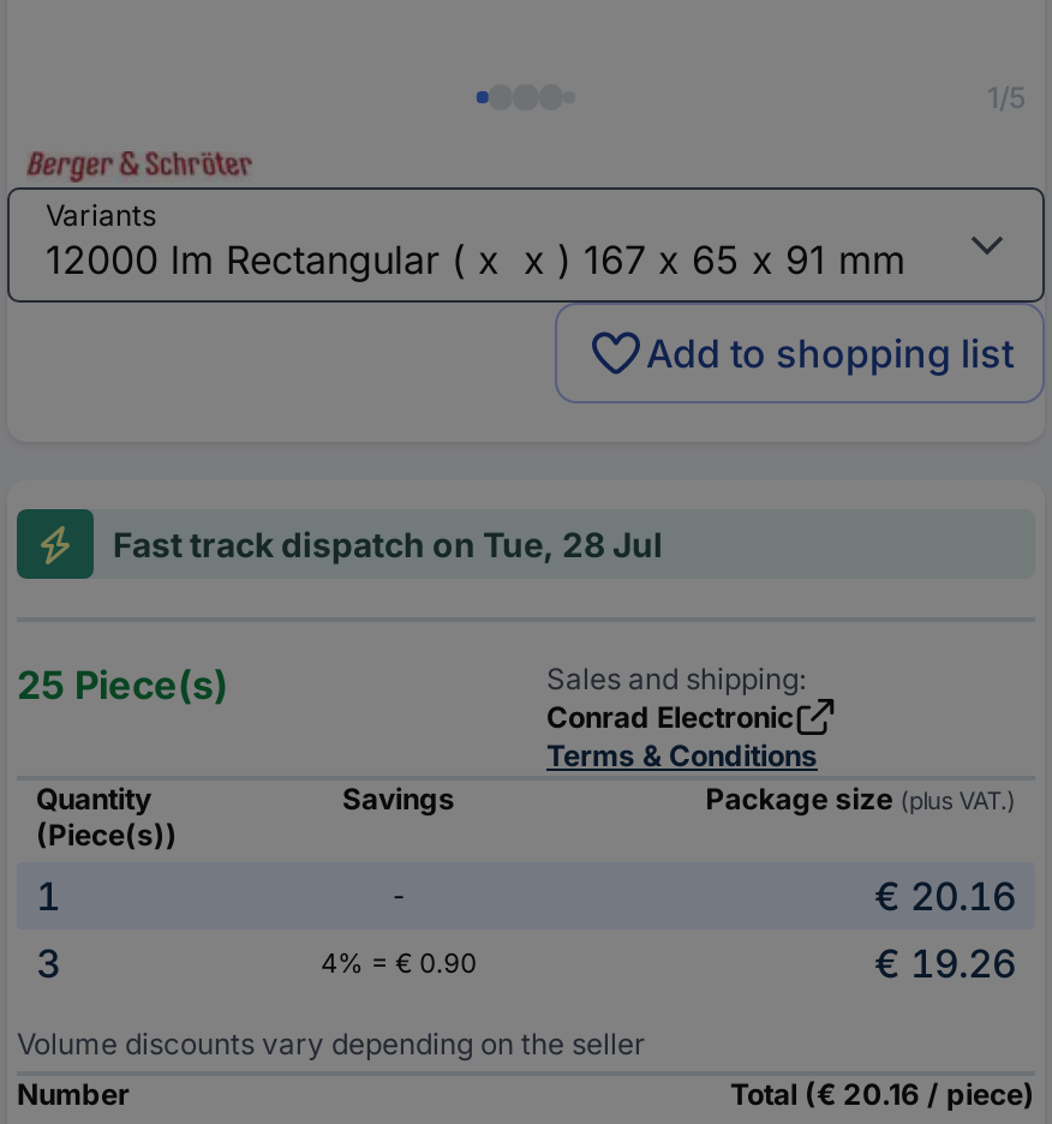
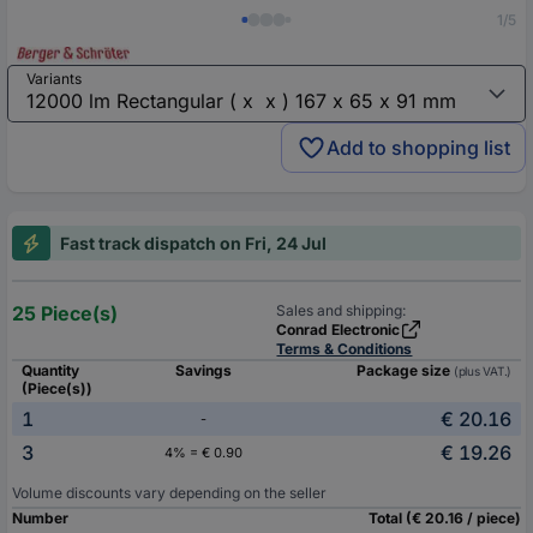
- Fast track dispatch on Tue, 28 Jul
+ Fast track dispatch on Fri, 24 Jul
